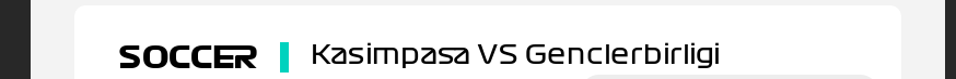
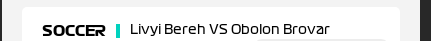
- Kasimpasa VS Genclerbirligi
+ Livyi Bereh VS Obolon Brovar
